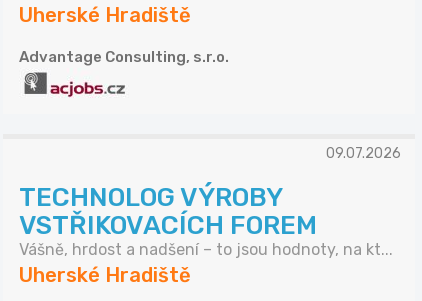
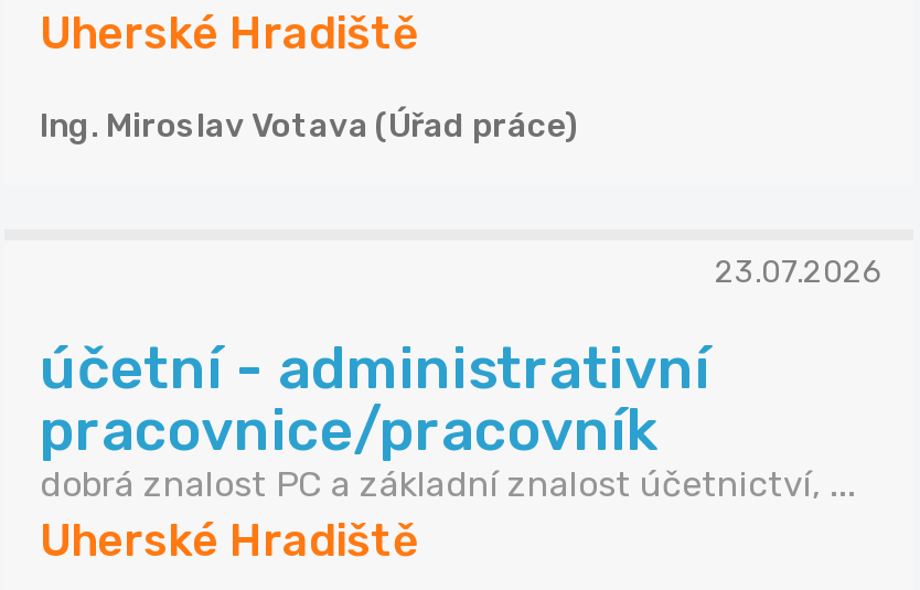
- Advantage Consulting, s.r.o.
+ Ing. Miroslav Votava (Úřad práce)

- 09.07.2026
+ 23.07.2026

- TECHNOLOG VÝROBY
- VSTŘIKOVACÍCH FOREM
- Vášně, hrdost a nadšení – to jsou hodnoty, na kt...
+ účetní - administrativní
+ pracovnice/pracovník
+ dobrá znalost PC a základní znalost účetnictví, ...
